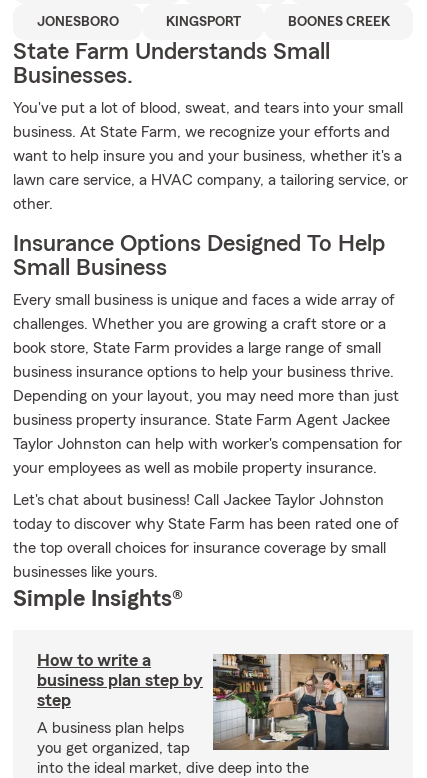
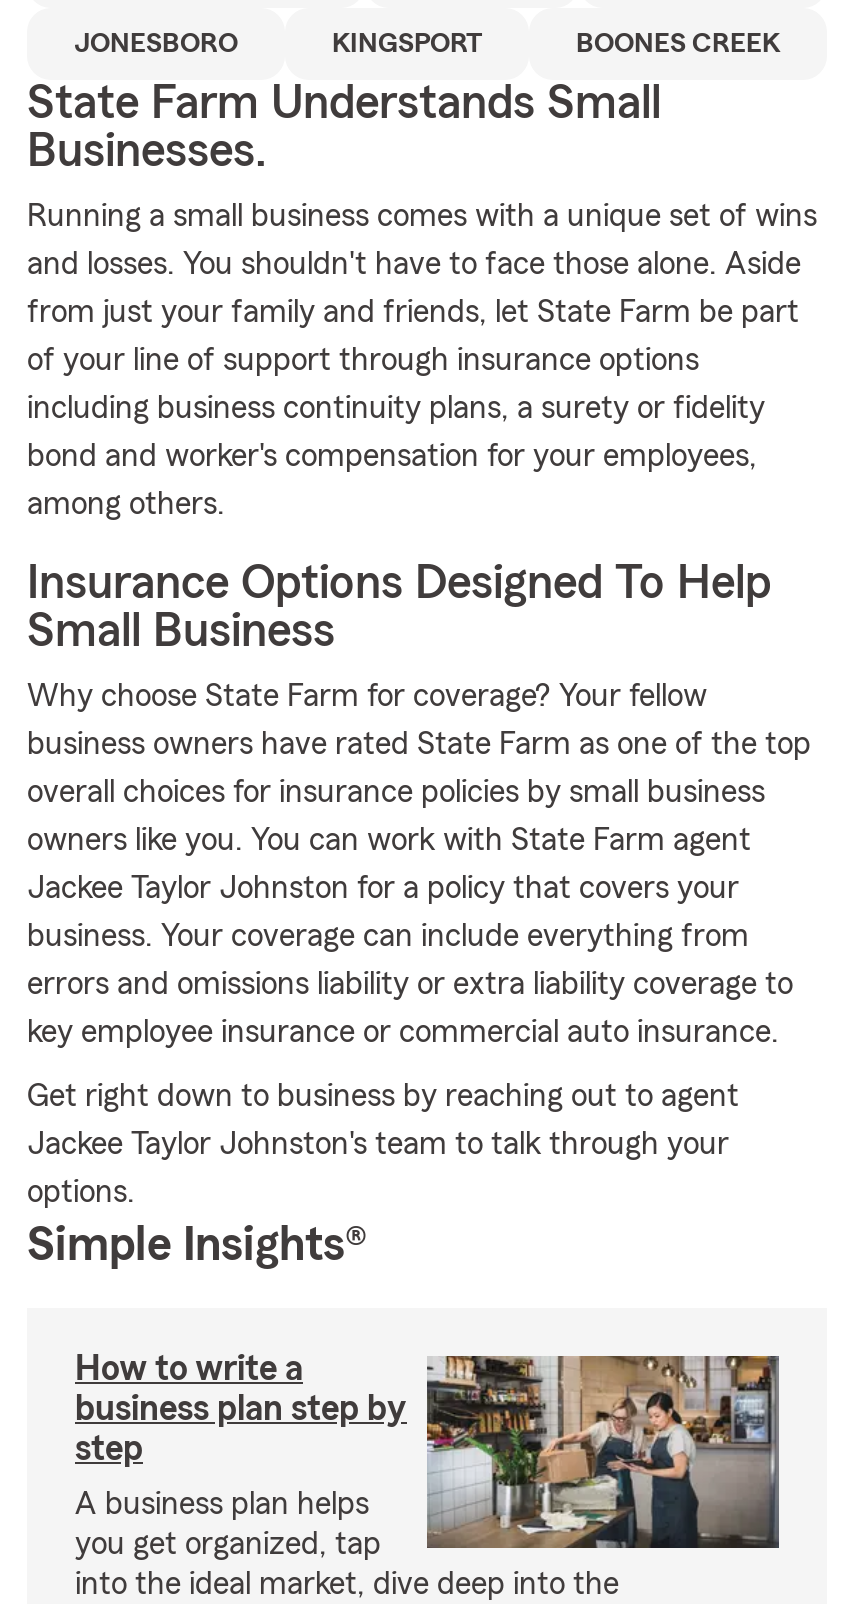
- You've put a lot of blood, sweat, and tears into your small
- business. At State Farm, we recognize your efforts and
- want to help insure you and your business, whether it's a
- lawn care service, a HVAC company, a tailoring service, or
- other.
+ Running a small business comes with a unique set of wins
+ and losses. You shouldn't have to face those alone. Aside
+ from just your family and friends, let State Farm be part
+ of your line of support through insurance options
+ including business continuity plans, a surety or fidelity
+ bond and worker's compensation for your employees,
+ among others.

moved down: Insurance Options Designed To Help | Small Business

- Every small business is unique and faces a wide array of
- challenges. Whether you are growing a craft store or a
- book store, State Farm provides a large range of small
- business insurance options to help your business thrive.
- Depending on your layout, you may need more than just
- business property insurance. State Farm Agent Jackee
- Taylor Johnston can help with worker's compensation for
- your employees as well as mobile property insurance.
- Let's chat about business! Call Jackee Taylor Johnston
- today to discover why State Farm has been rated one of
- the top overall choices for insurance coverage by small
- businesses like yours.
+ Why choose State Farm for coverage? Your fellow
+ business owners have rated State Farm as one of the top
+ overall choices for insurance policies by small business
+ owners like you. You can work with State Farm agent
+ Jackee Taylor Johnston for a policy that covers your
+ business. Your coverage can include everything from
+ errors and omissions liability or extra liability coverage to
+ key employee insurance or commercial auto insurance.
+ Get right down to business by reaching out to agent
+ Jackee Taylor Johnston's team to talk through your
+ options.
